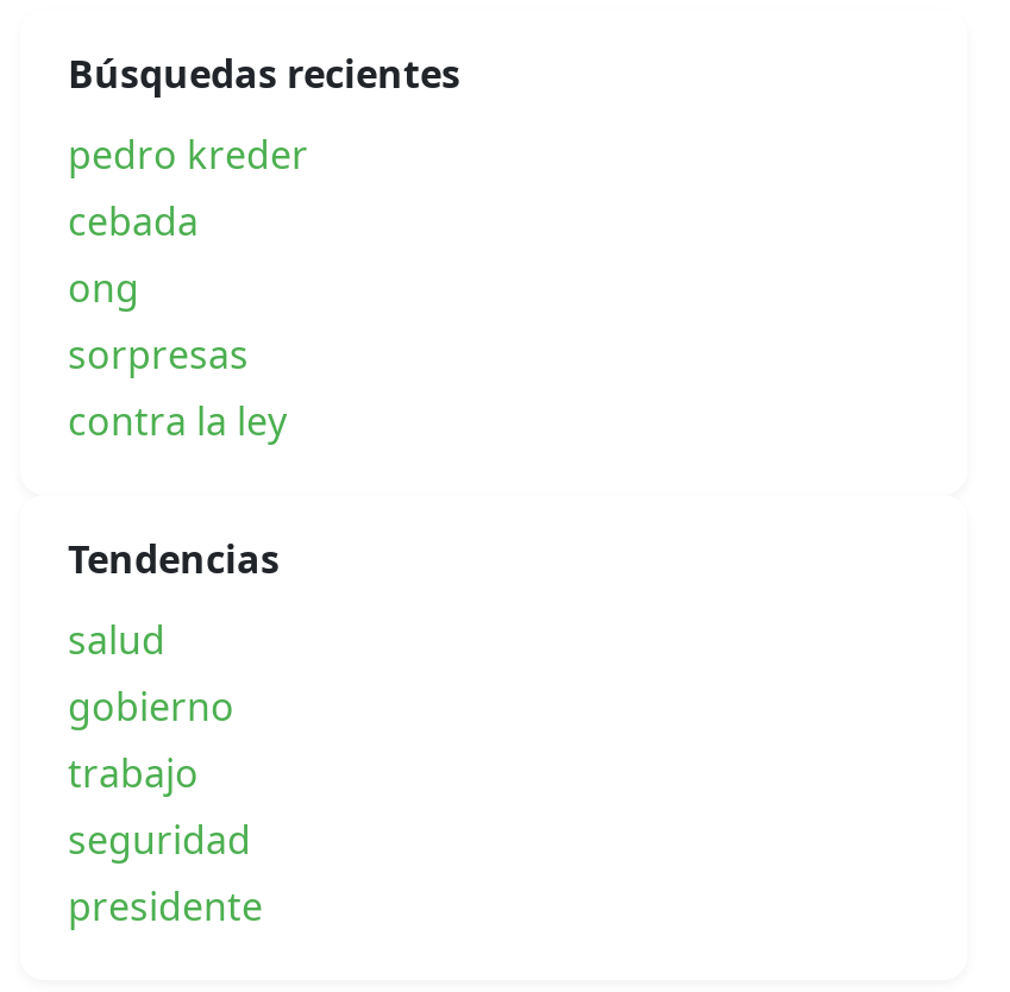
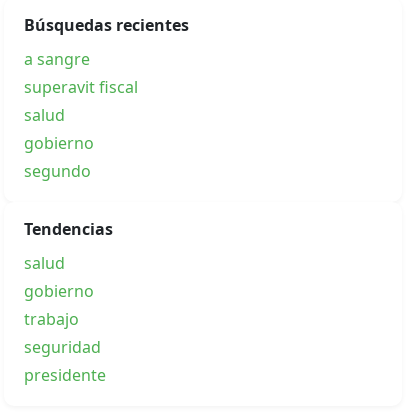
- pedro kreder
- cebada
- ong
- sorpresas
- contra la ley
+ a sangre
+ superavit fiscal
+ salud
+ gobierno
+ segundo
